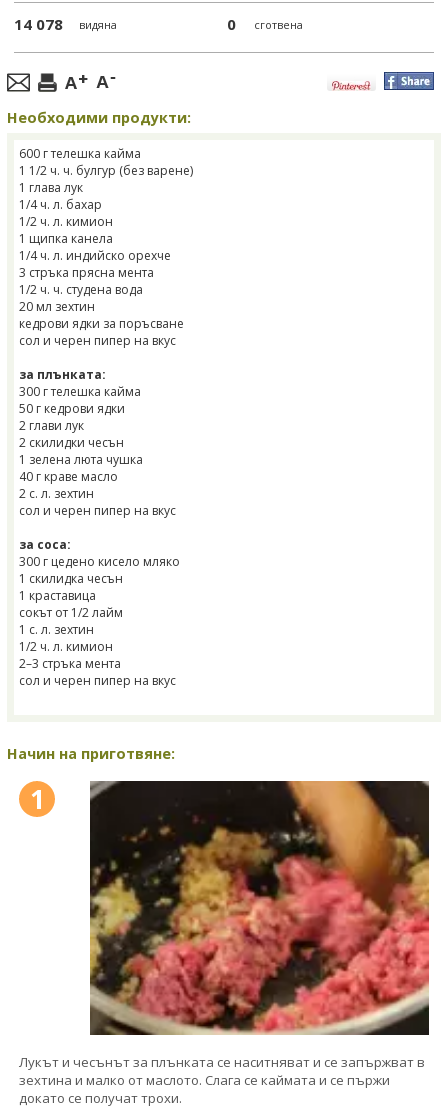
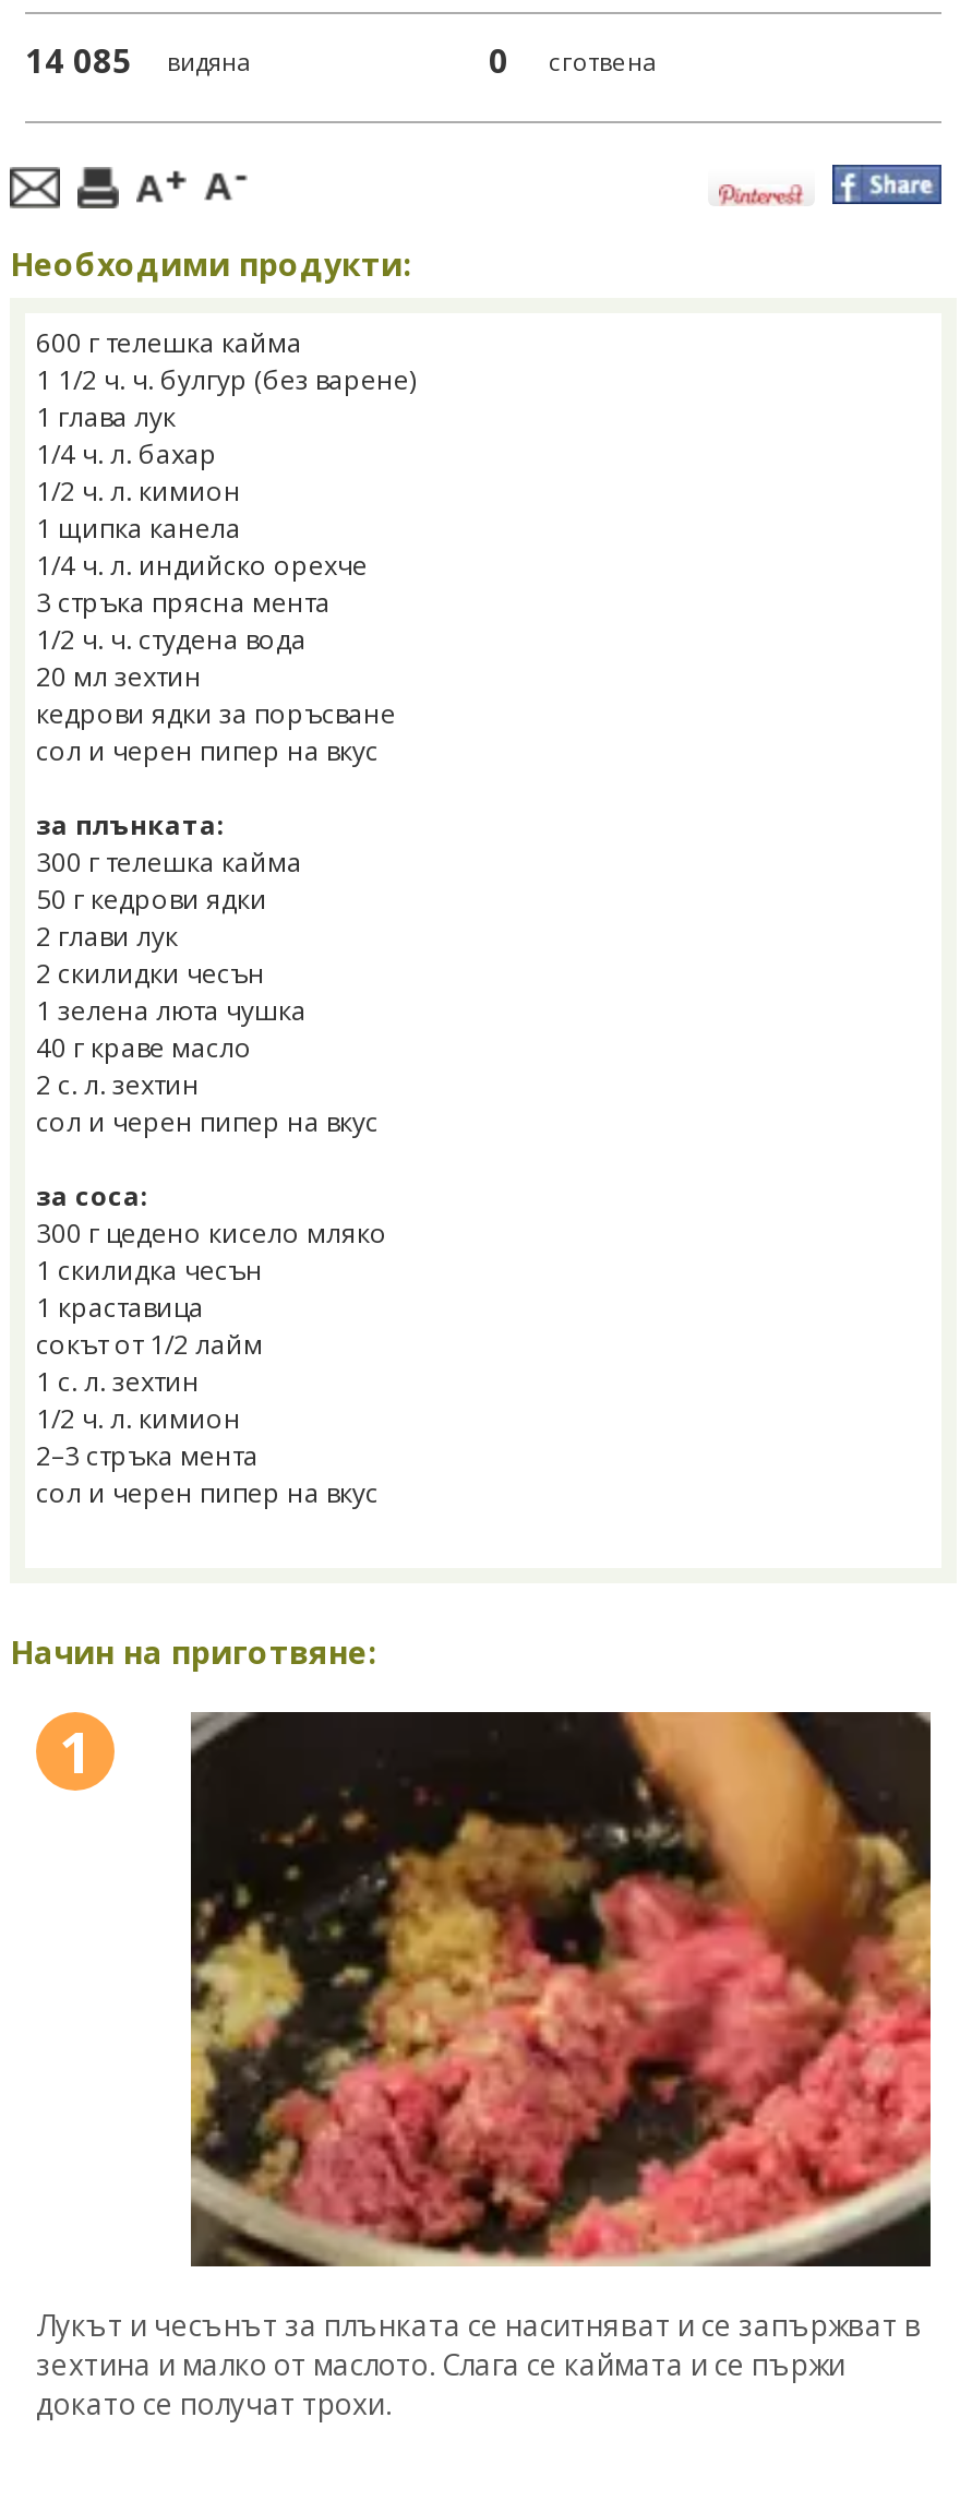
- 14 078 видяна
+ 14 085 видяна
